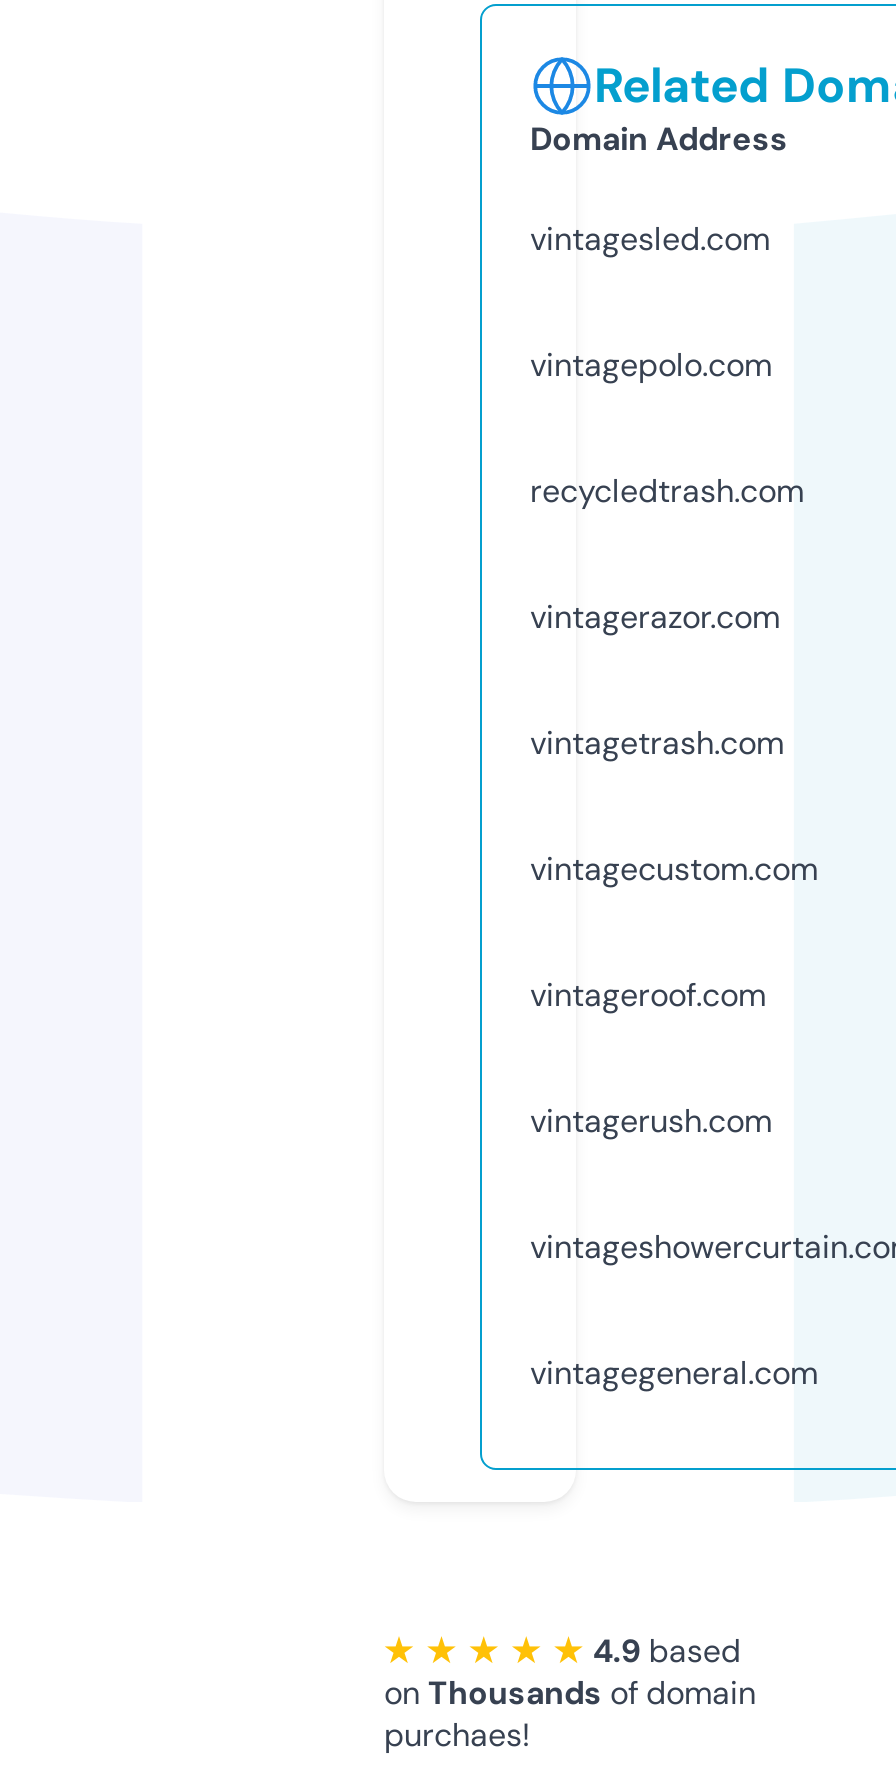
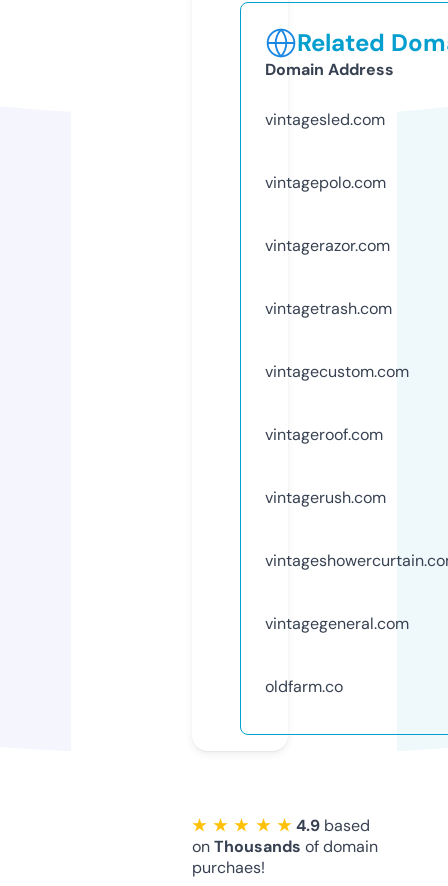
- recycledtrash.com

moved up: vintagerazor.com | vintagetrash.com | vintagecustom.com | vintageroof.com | vintagerush.com | vintagegeneral.com

+ oldfarm.co
